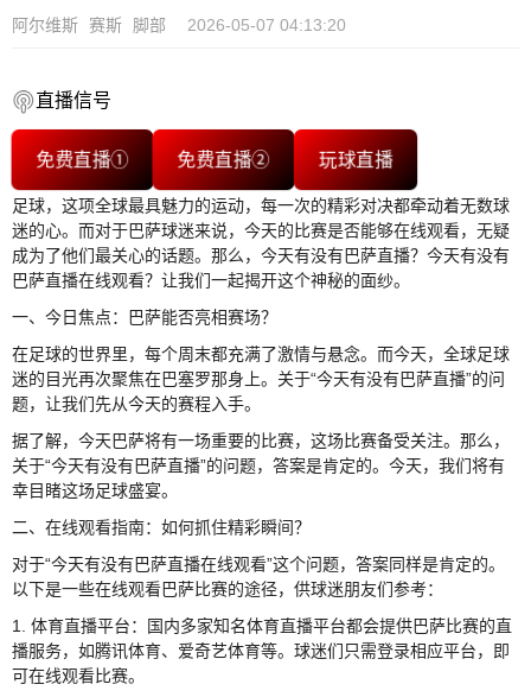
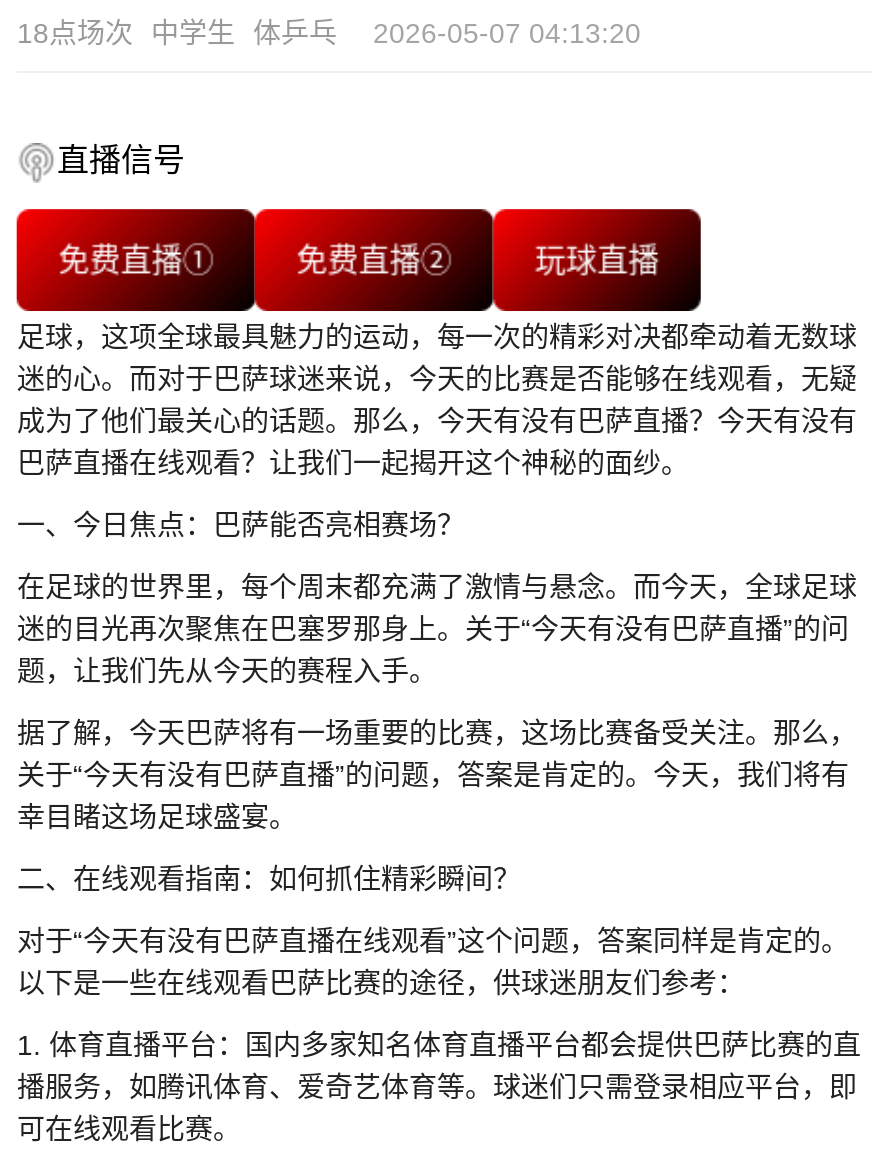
- 阿尔维斯 赛斯 脚部
+ 18点场次 中学生 体乒乓
